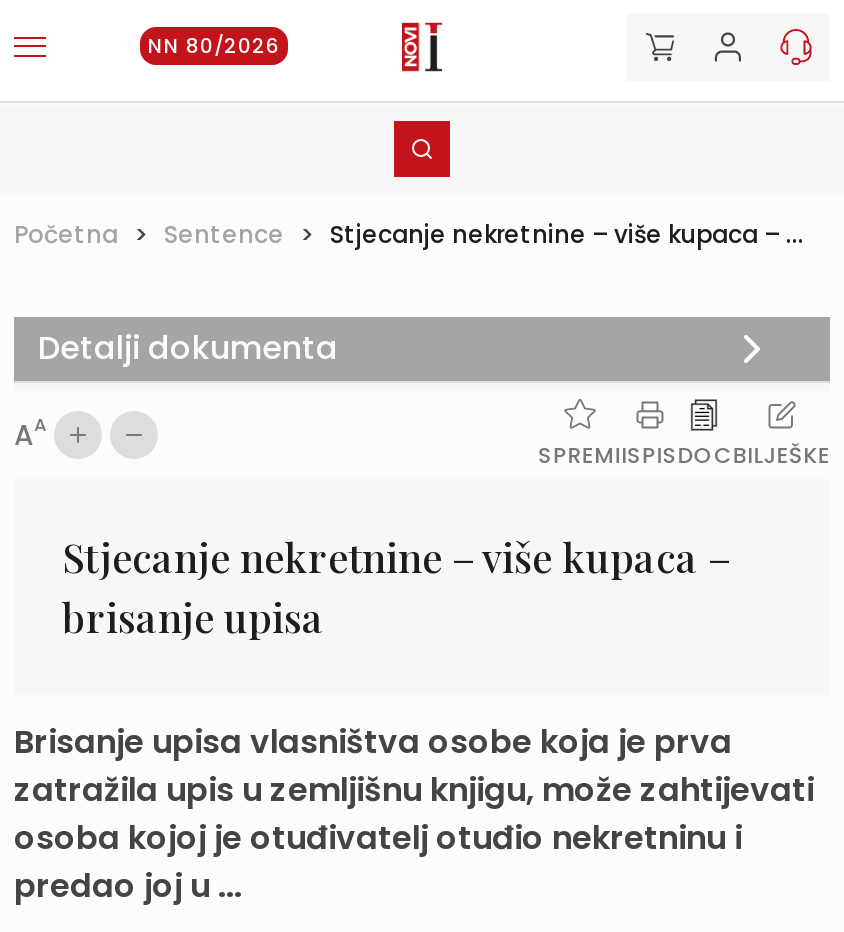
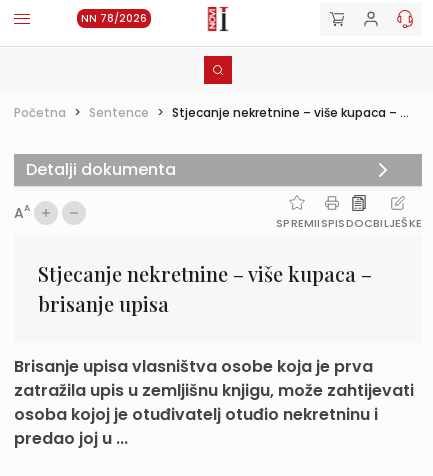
- NN 80/2026
+ NN 78/2026
